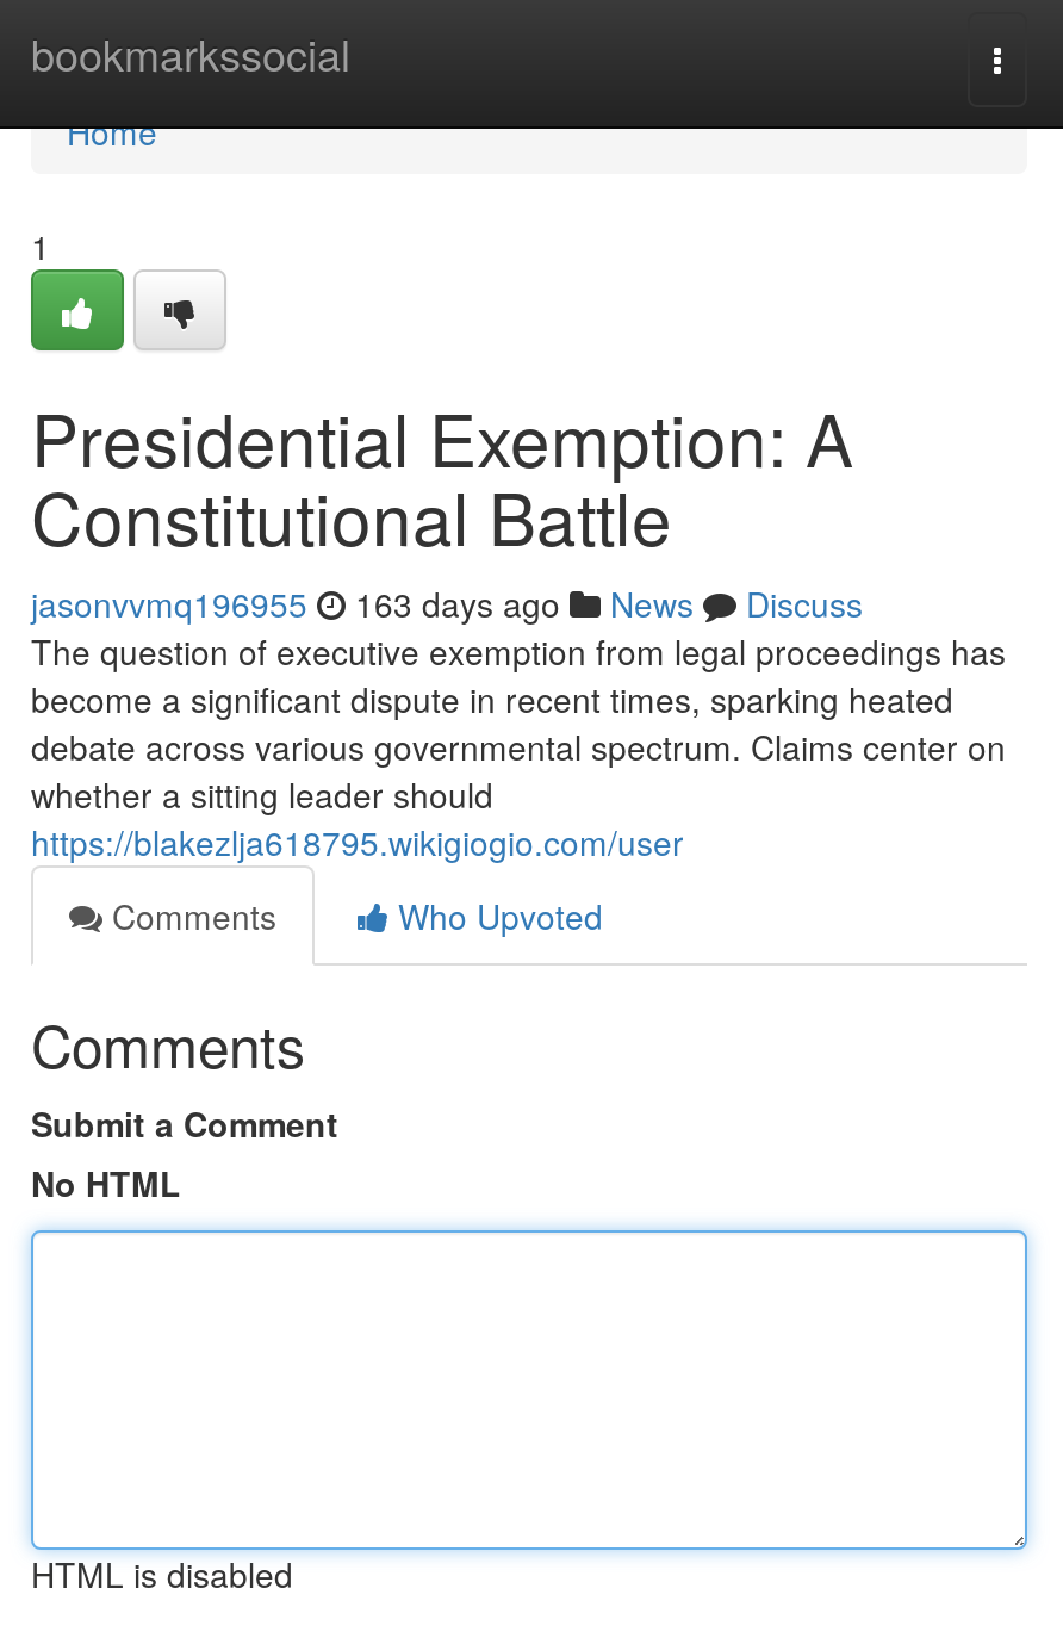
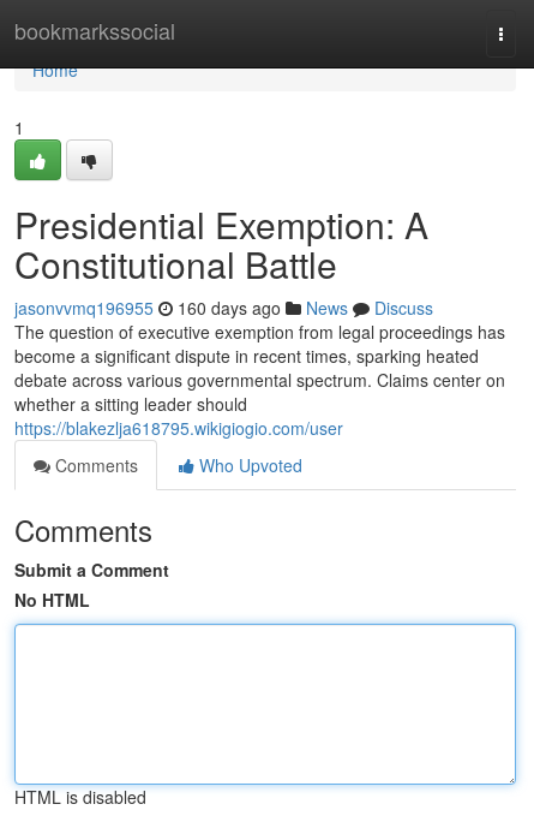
- jasonvvmq196955 163 days ago News Discuss
+ jasonvvmq196955 160 days ago News Discuss
